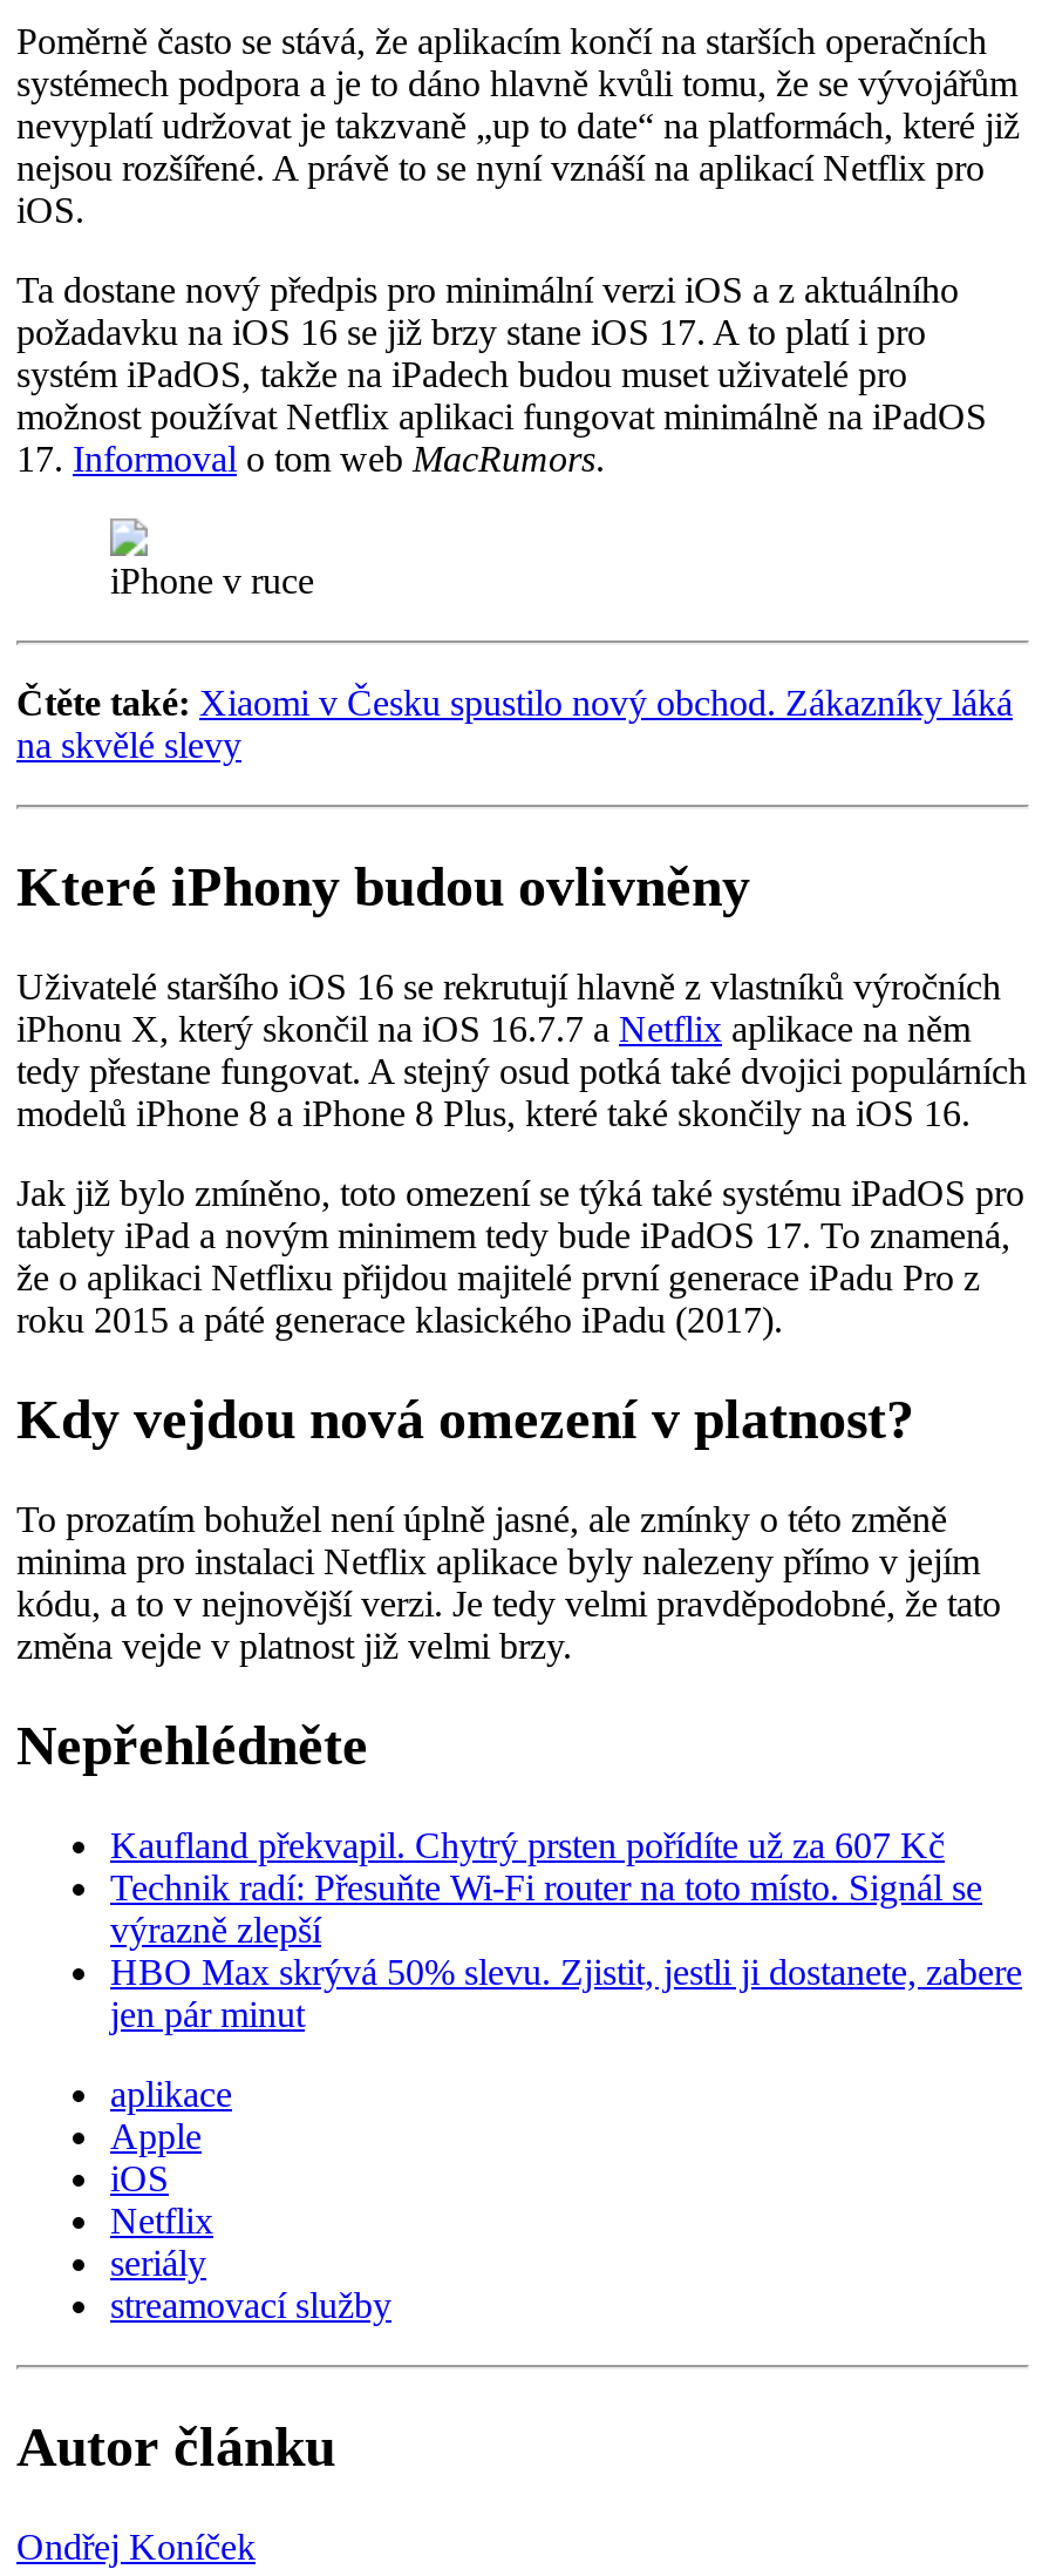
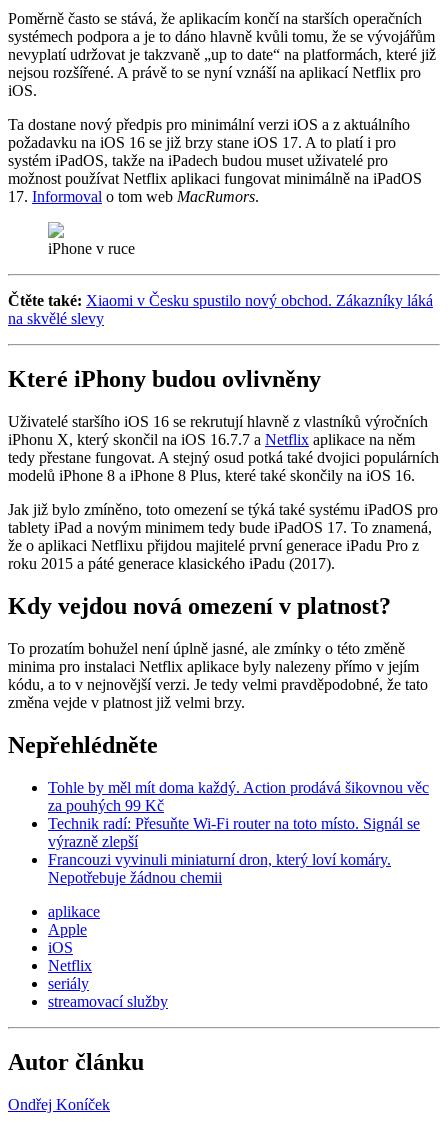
- Kaufland překvapil. Chytrý prsten pořídíte už za 607 Kč
+ Tohle by měl mít doma každý. Action prodává šikovnou věc
+ za pouhých 99 Kč

- HBO Max skrývá 50% slevu. Zjistit, jestli ji dostanete, zabere
- jen pár minut
+ Francouzi vyvinuli miniaturní dron, který loví komáry.
+ Nepotřebuje žádnou chemii
